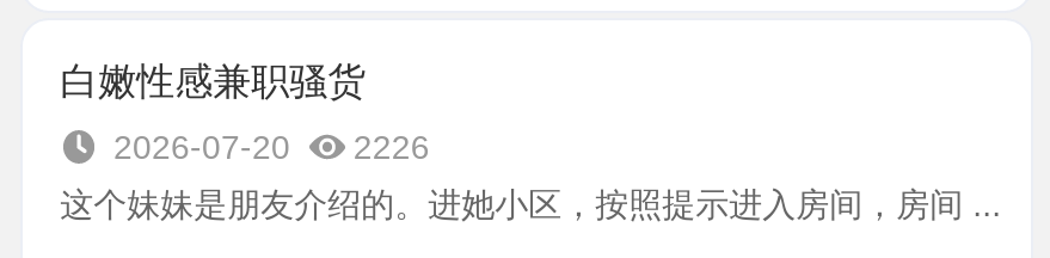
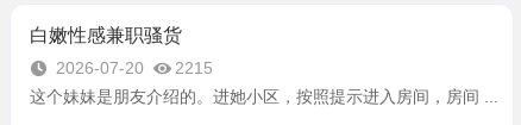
- 2026-07-20 2226
+ 2026-07-20 2215
